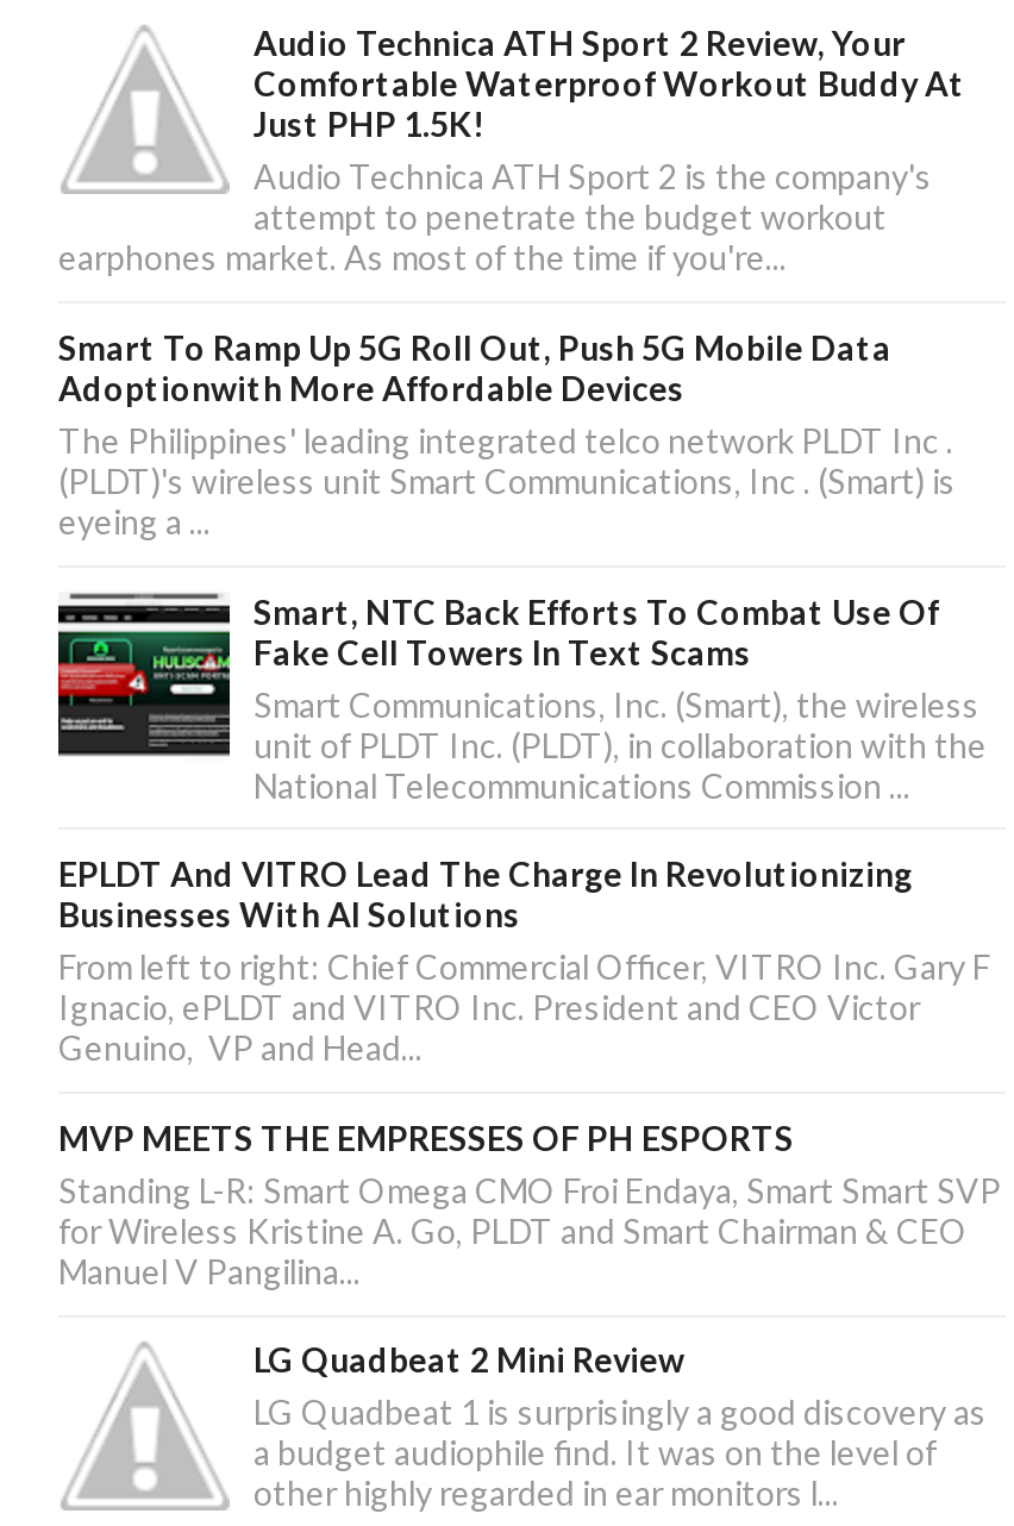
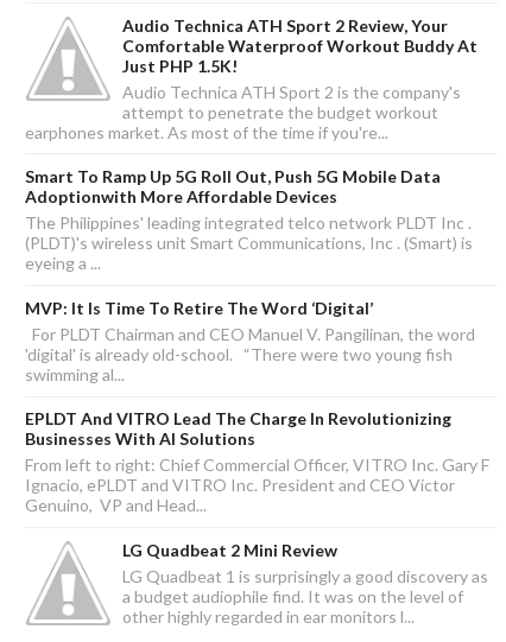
- Smart, NTC Back Efforts To Combat Use Of
- Fake Cell Towers In Text Scams
- Smart Communications, Inc. (Smart), the wireless
- unit of PLDT Inc. (PLDT), in collaboration with the
- National Telecommunications Commission ...
+ MVP: It Is Time To Retire The Word ‘digital’
+ For PLDT Chairman and CEO Manuel V. Pangilinan, the word
+ 'digital' is already old-school. “There were two young fish
+ swimming al...

- MVP MEETS THE EMPRESSES OF PH ESPORTS
- Standing L-R: Smart Omega CMO Froi Endaya, Smart Smart SVP
- for Wireless Kristine A. Go, PLDT and Smart Chairman & CEO
- Manuel V Pangilina...
